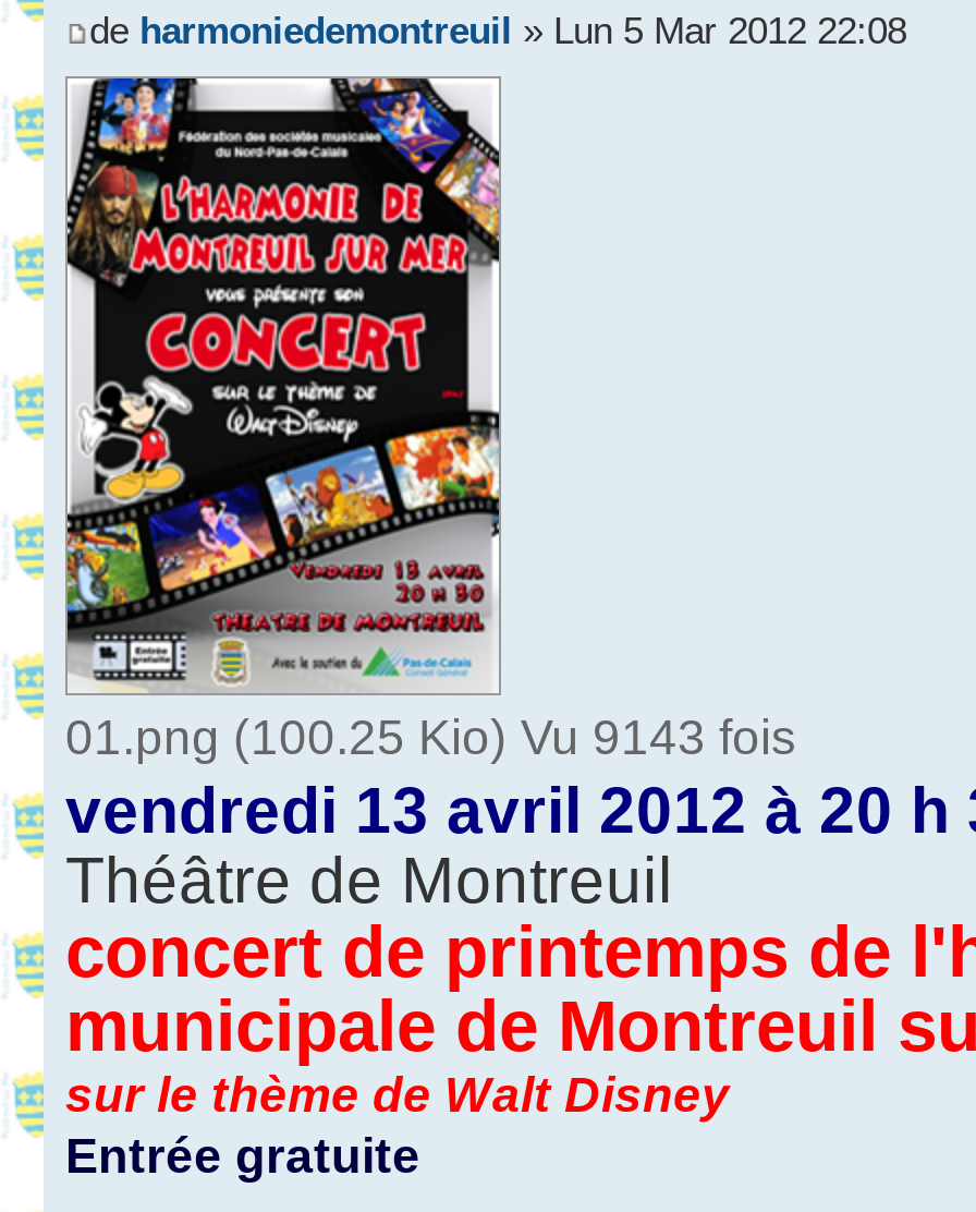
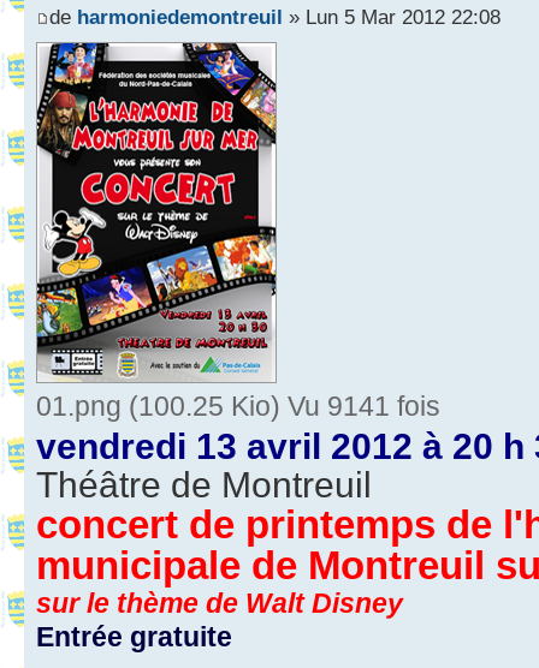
- 01.png (100.25 Kio) Vu 9143 fois
+ 01.png (100.25 Kio) Vu 9141 fois
